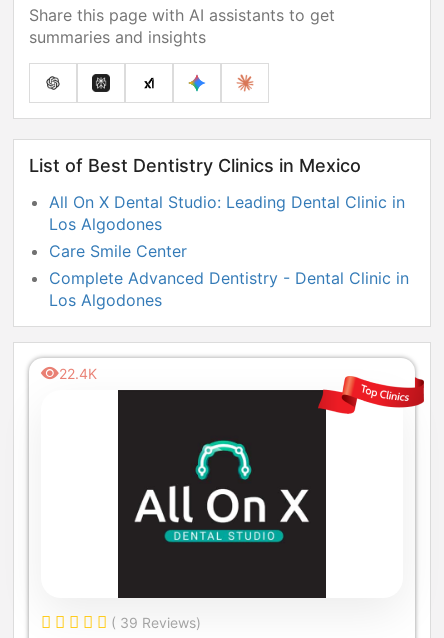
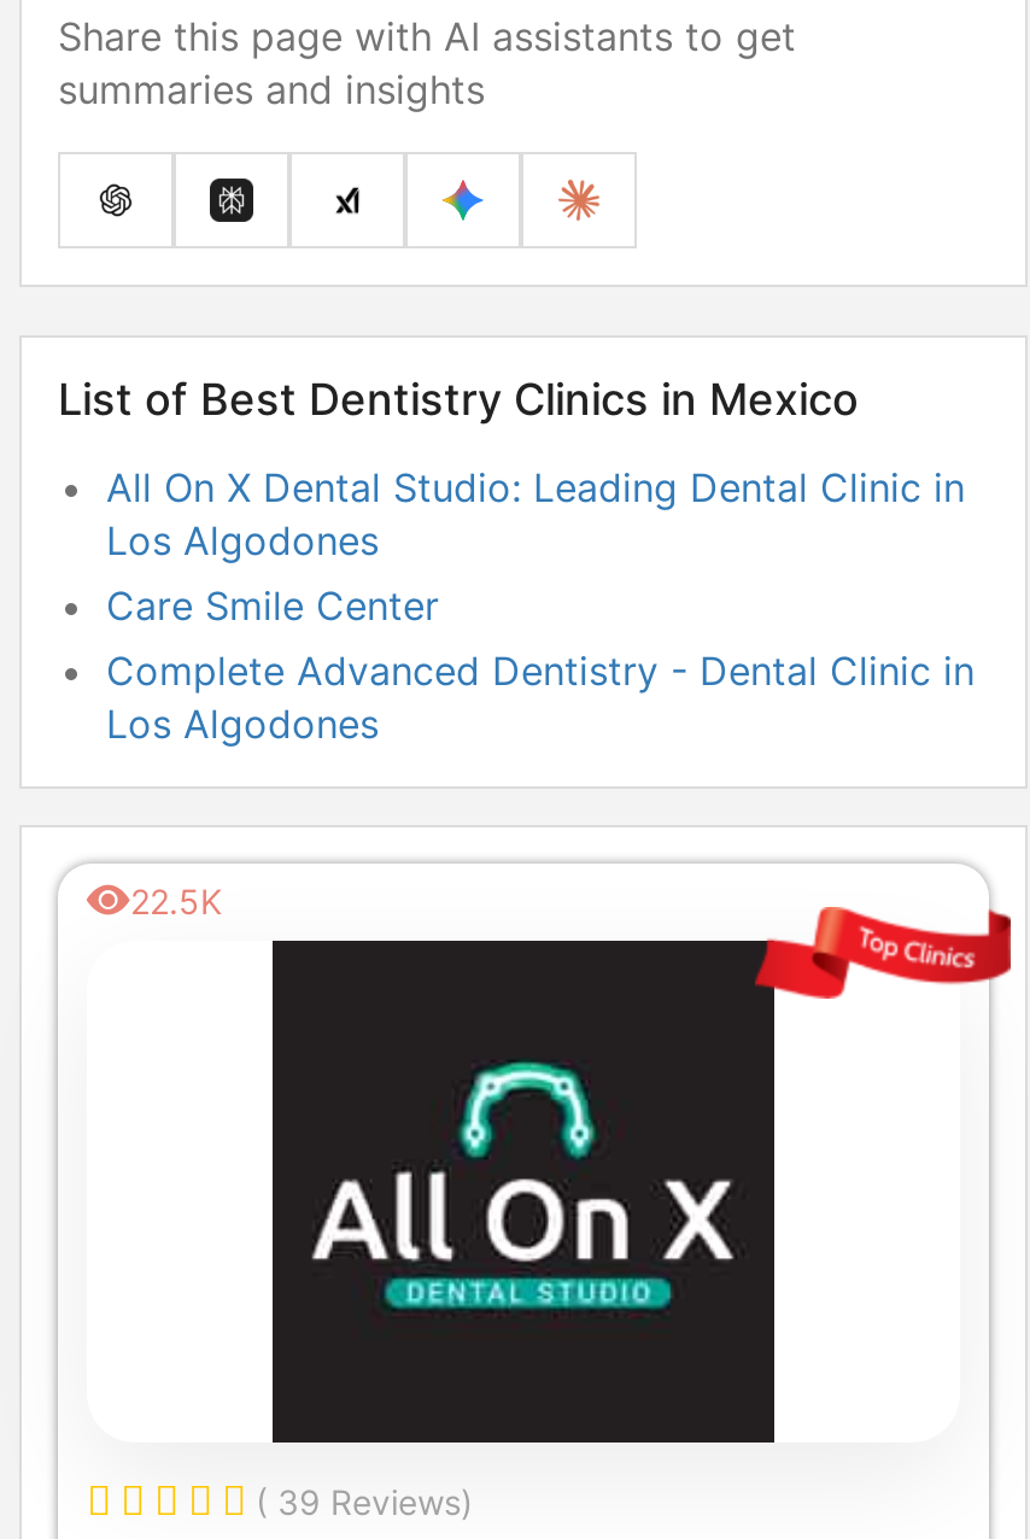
- 22.4K
+ 22.5K
